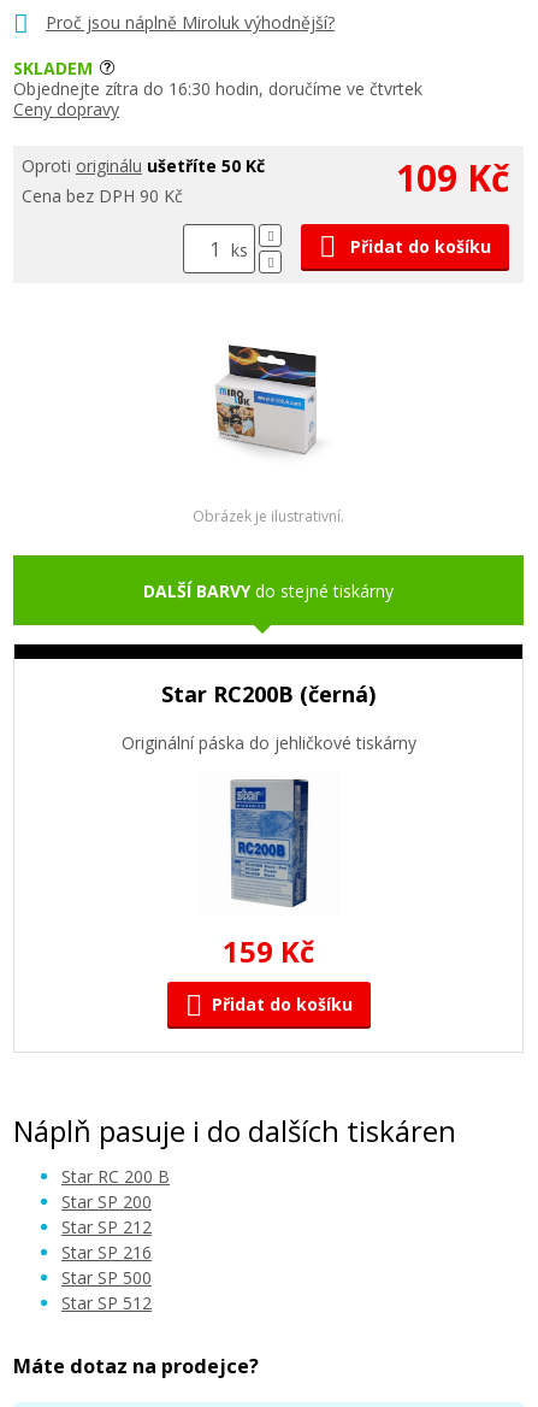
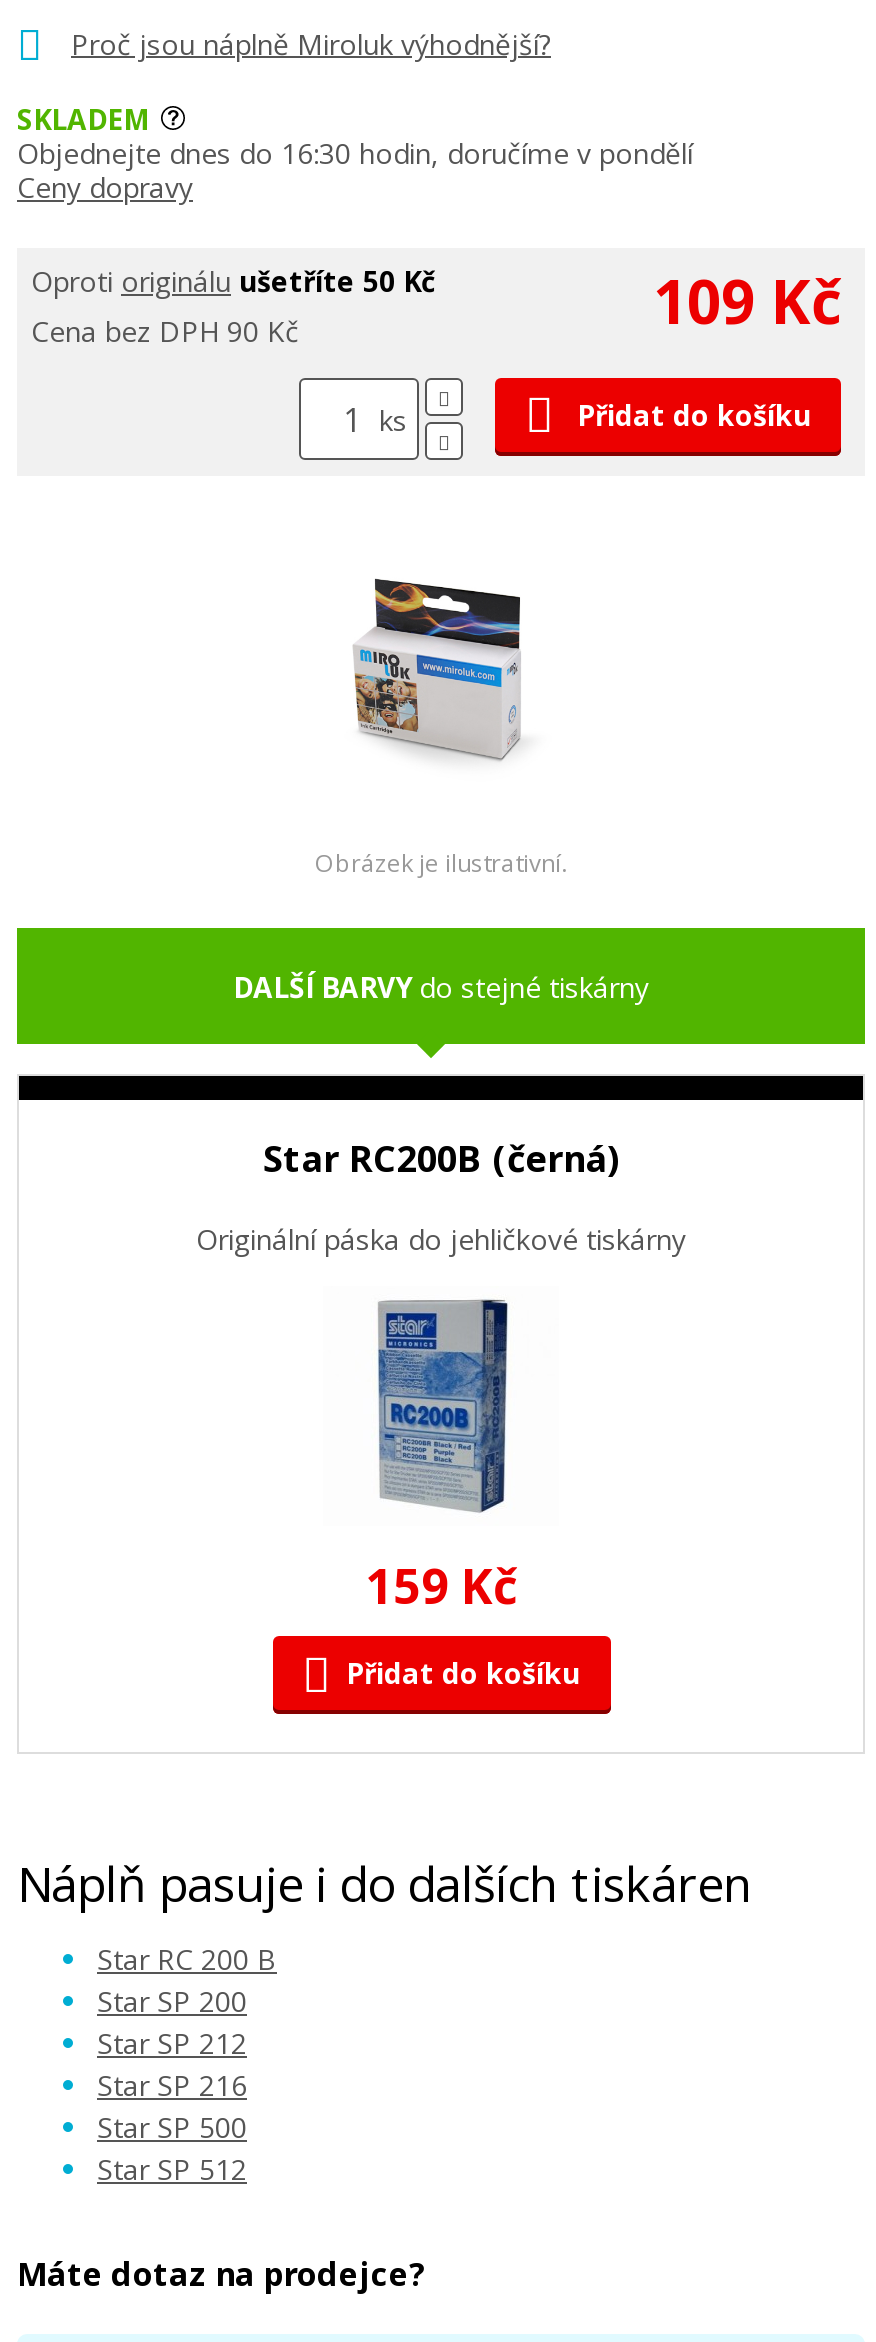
- Objednejte zítra do 16:30 hodin, doručíme ve čtvrtek
+ Objednejte dnes do 16:30 hodin, doručíme v pondělí
